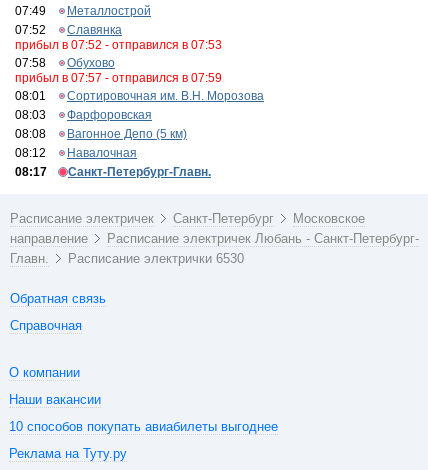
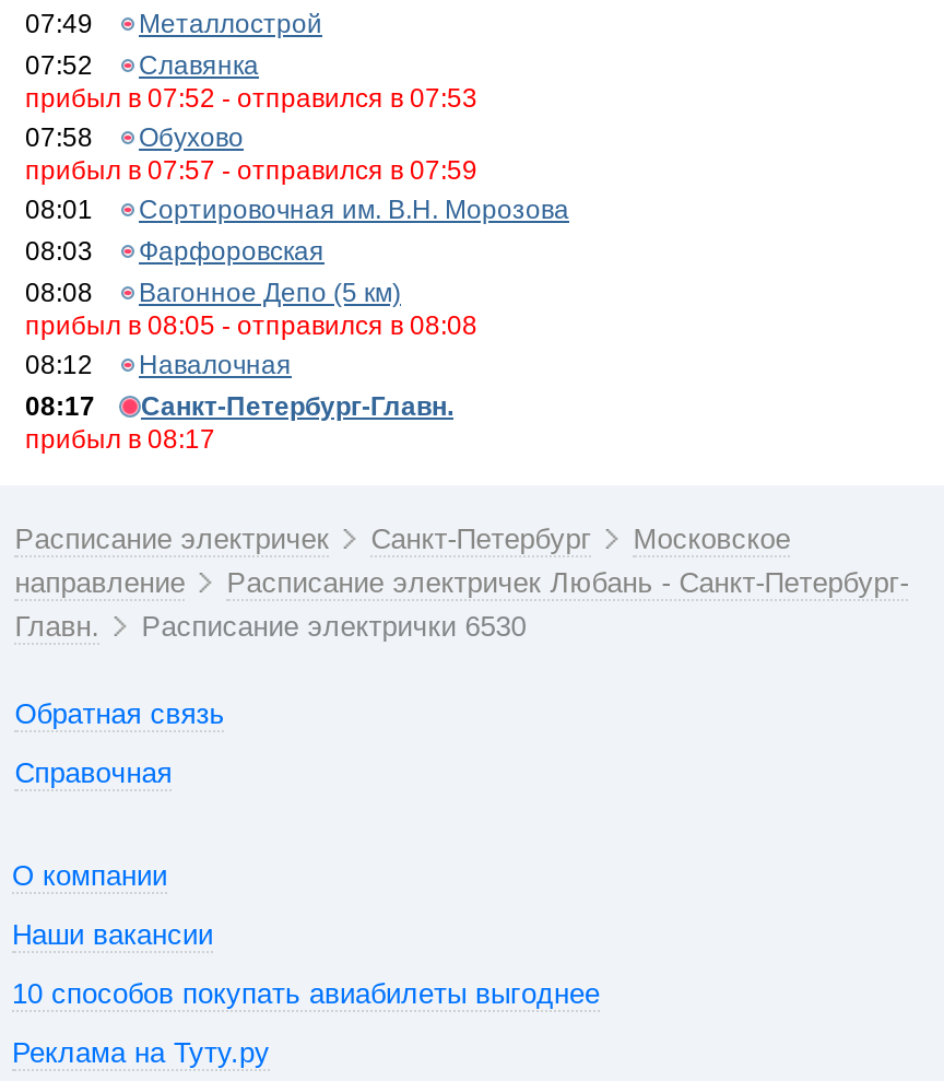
+ прибыл в 08:05 - отправился в 08:08

+ прибыл в 08:17
